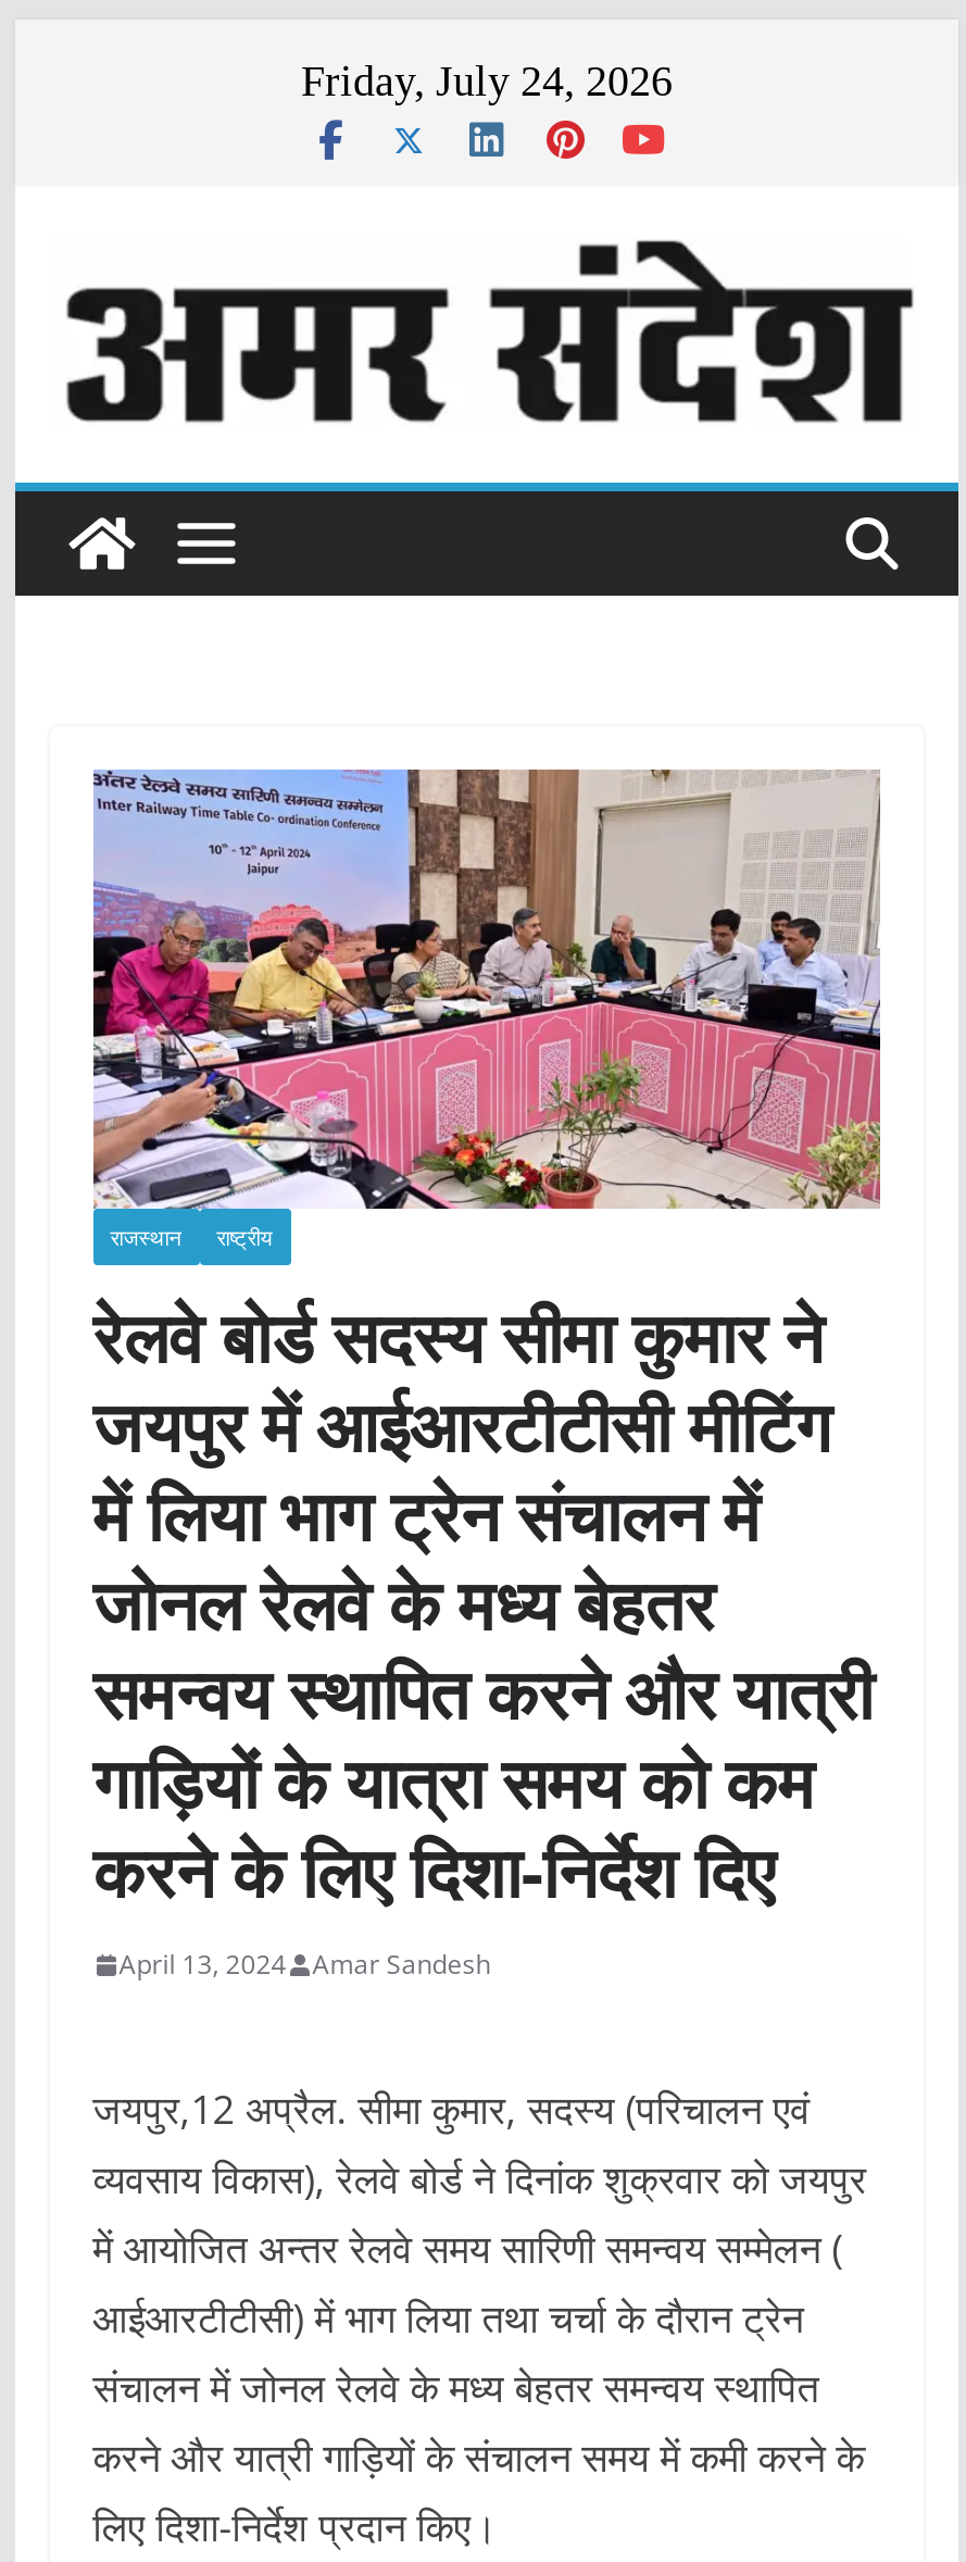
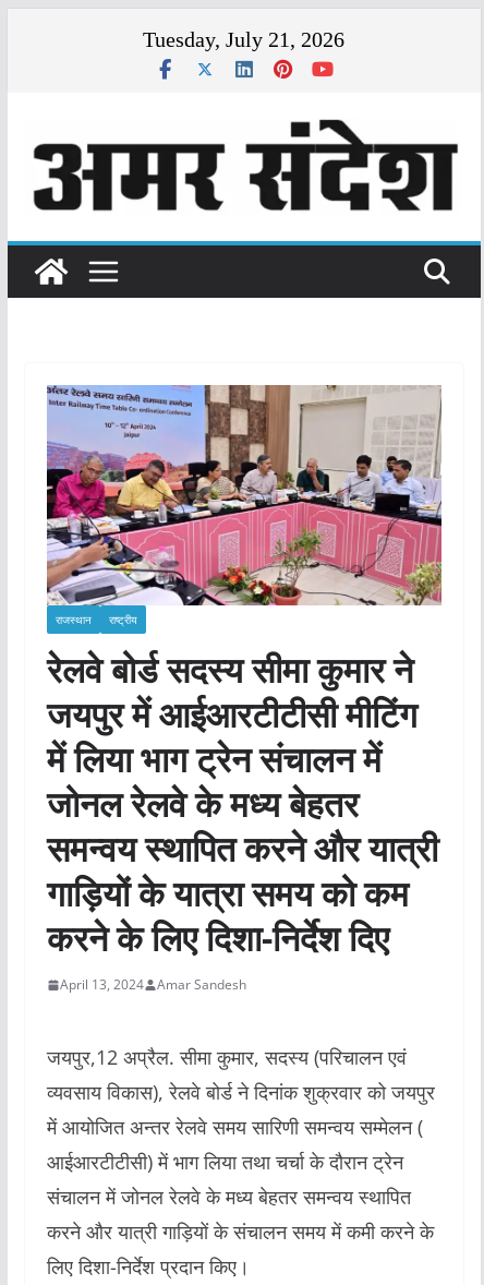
- Friday, July 24, 2026
+ Tuesday, July 21, 2026
